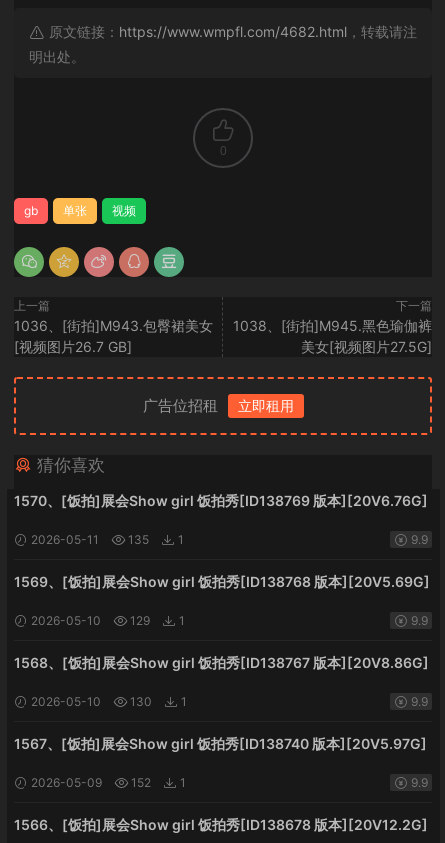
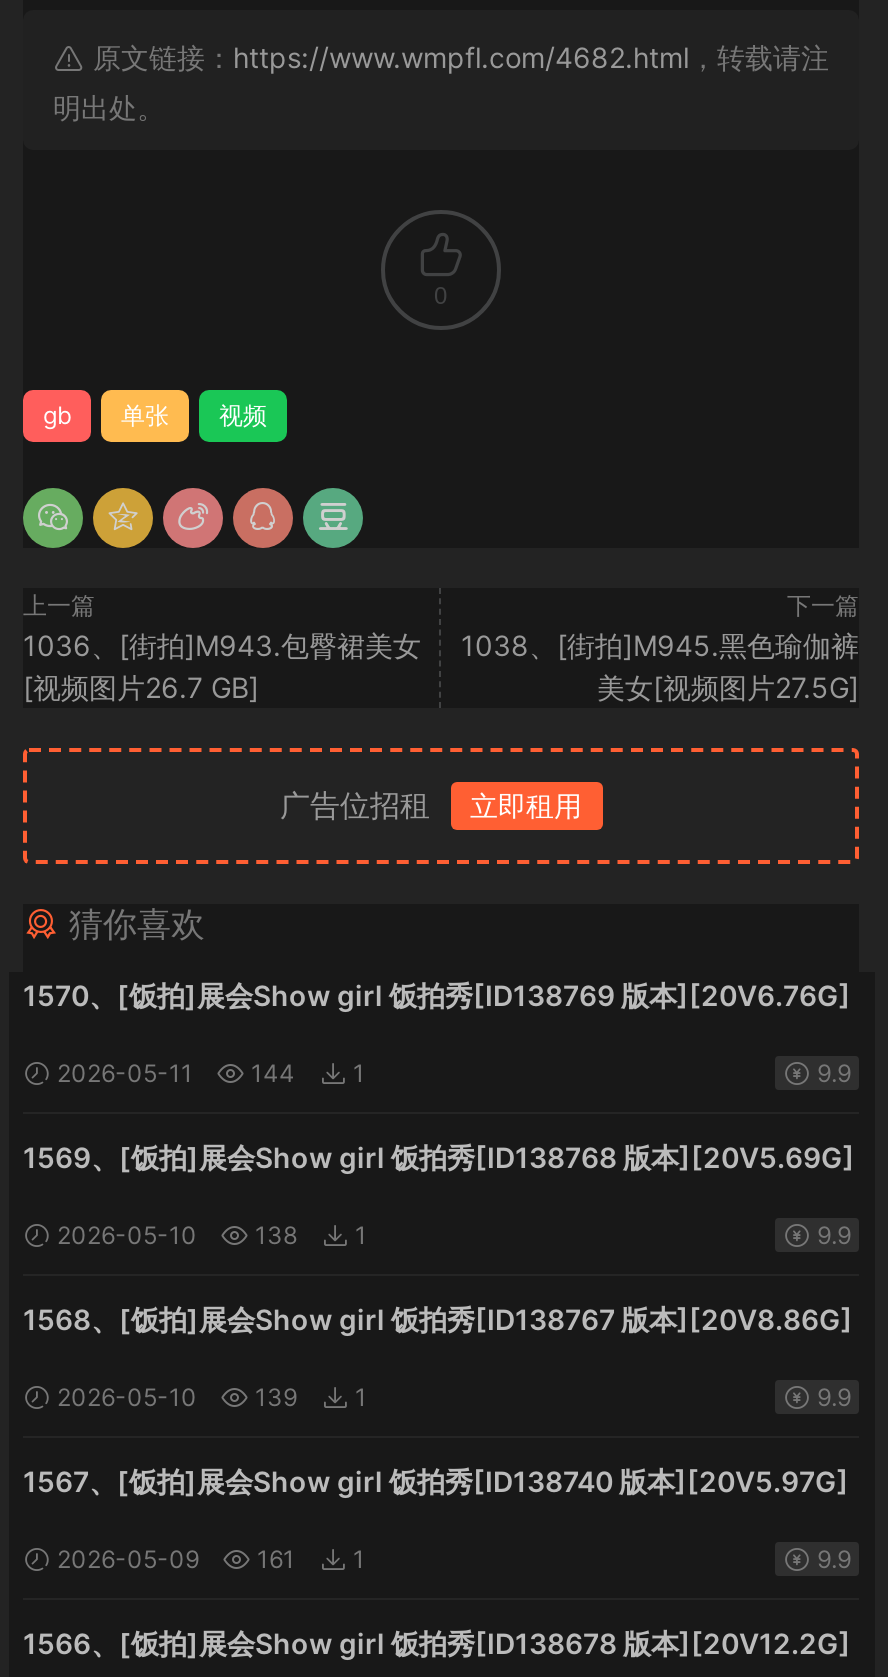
- 2026-05-11 135 1
+ 2026-05-11 144 1

- 2026-05-10 129 1
+ 2026-05-10 138 1

- 2026-05-10 130 1
+ 2026-05-10 139 1

- 2026-05-09 152 1
+ 2026-05-09 161 1
